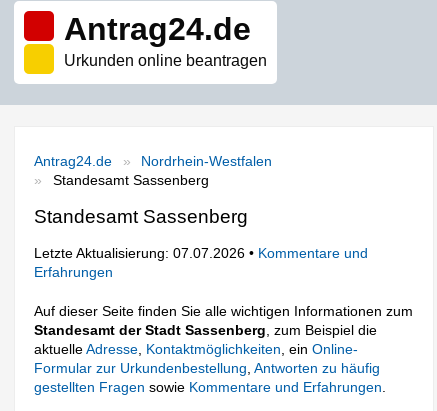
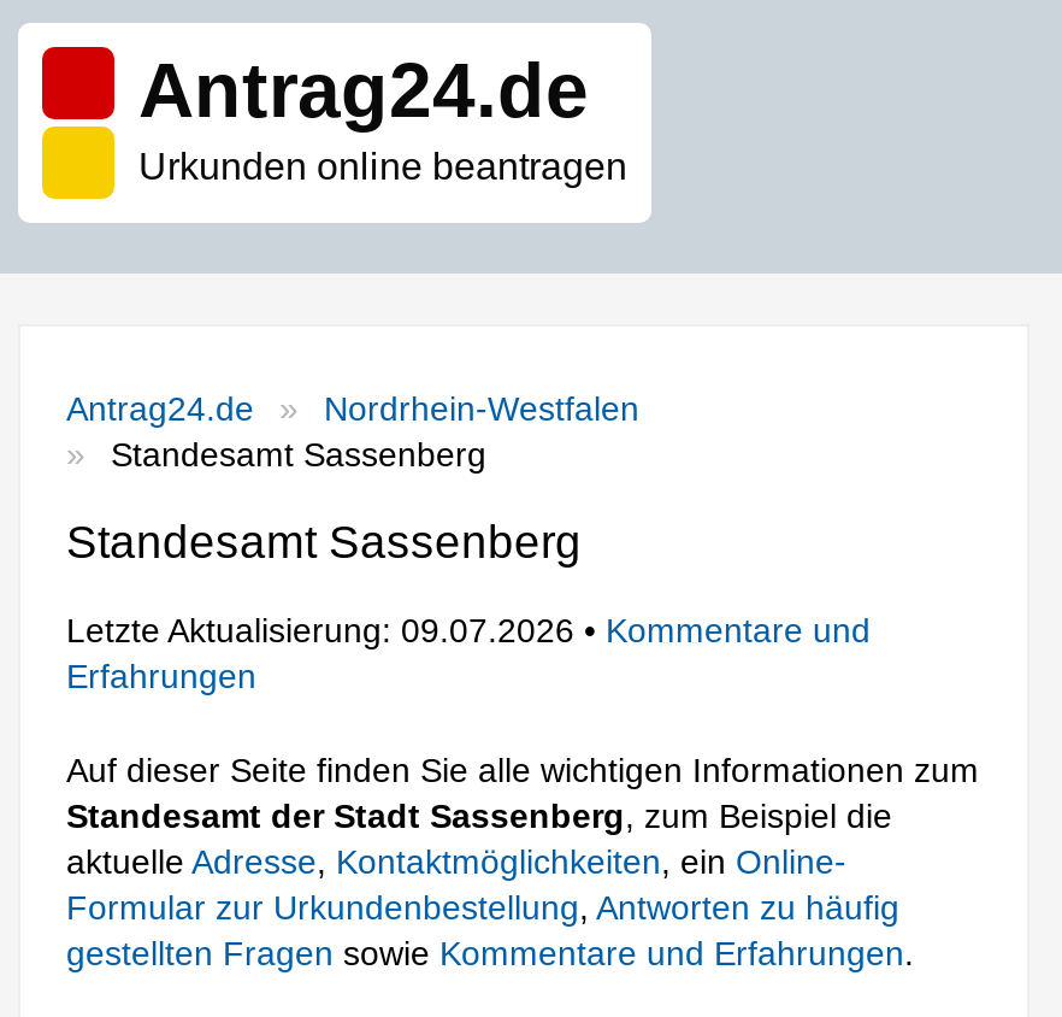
- Letzte Aktualisierung: 07.07.2026 • Kommentare und
+ Letzte Aktualisierung: 09.07.2026 • Kommentare und
